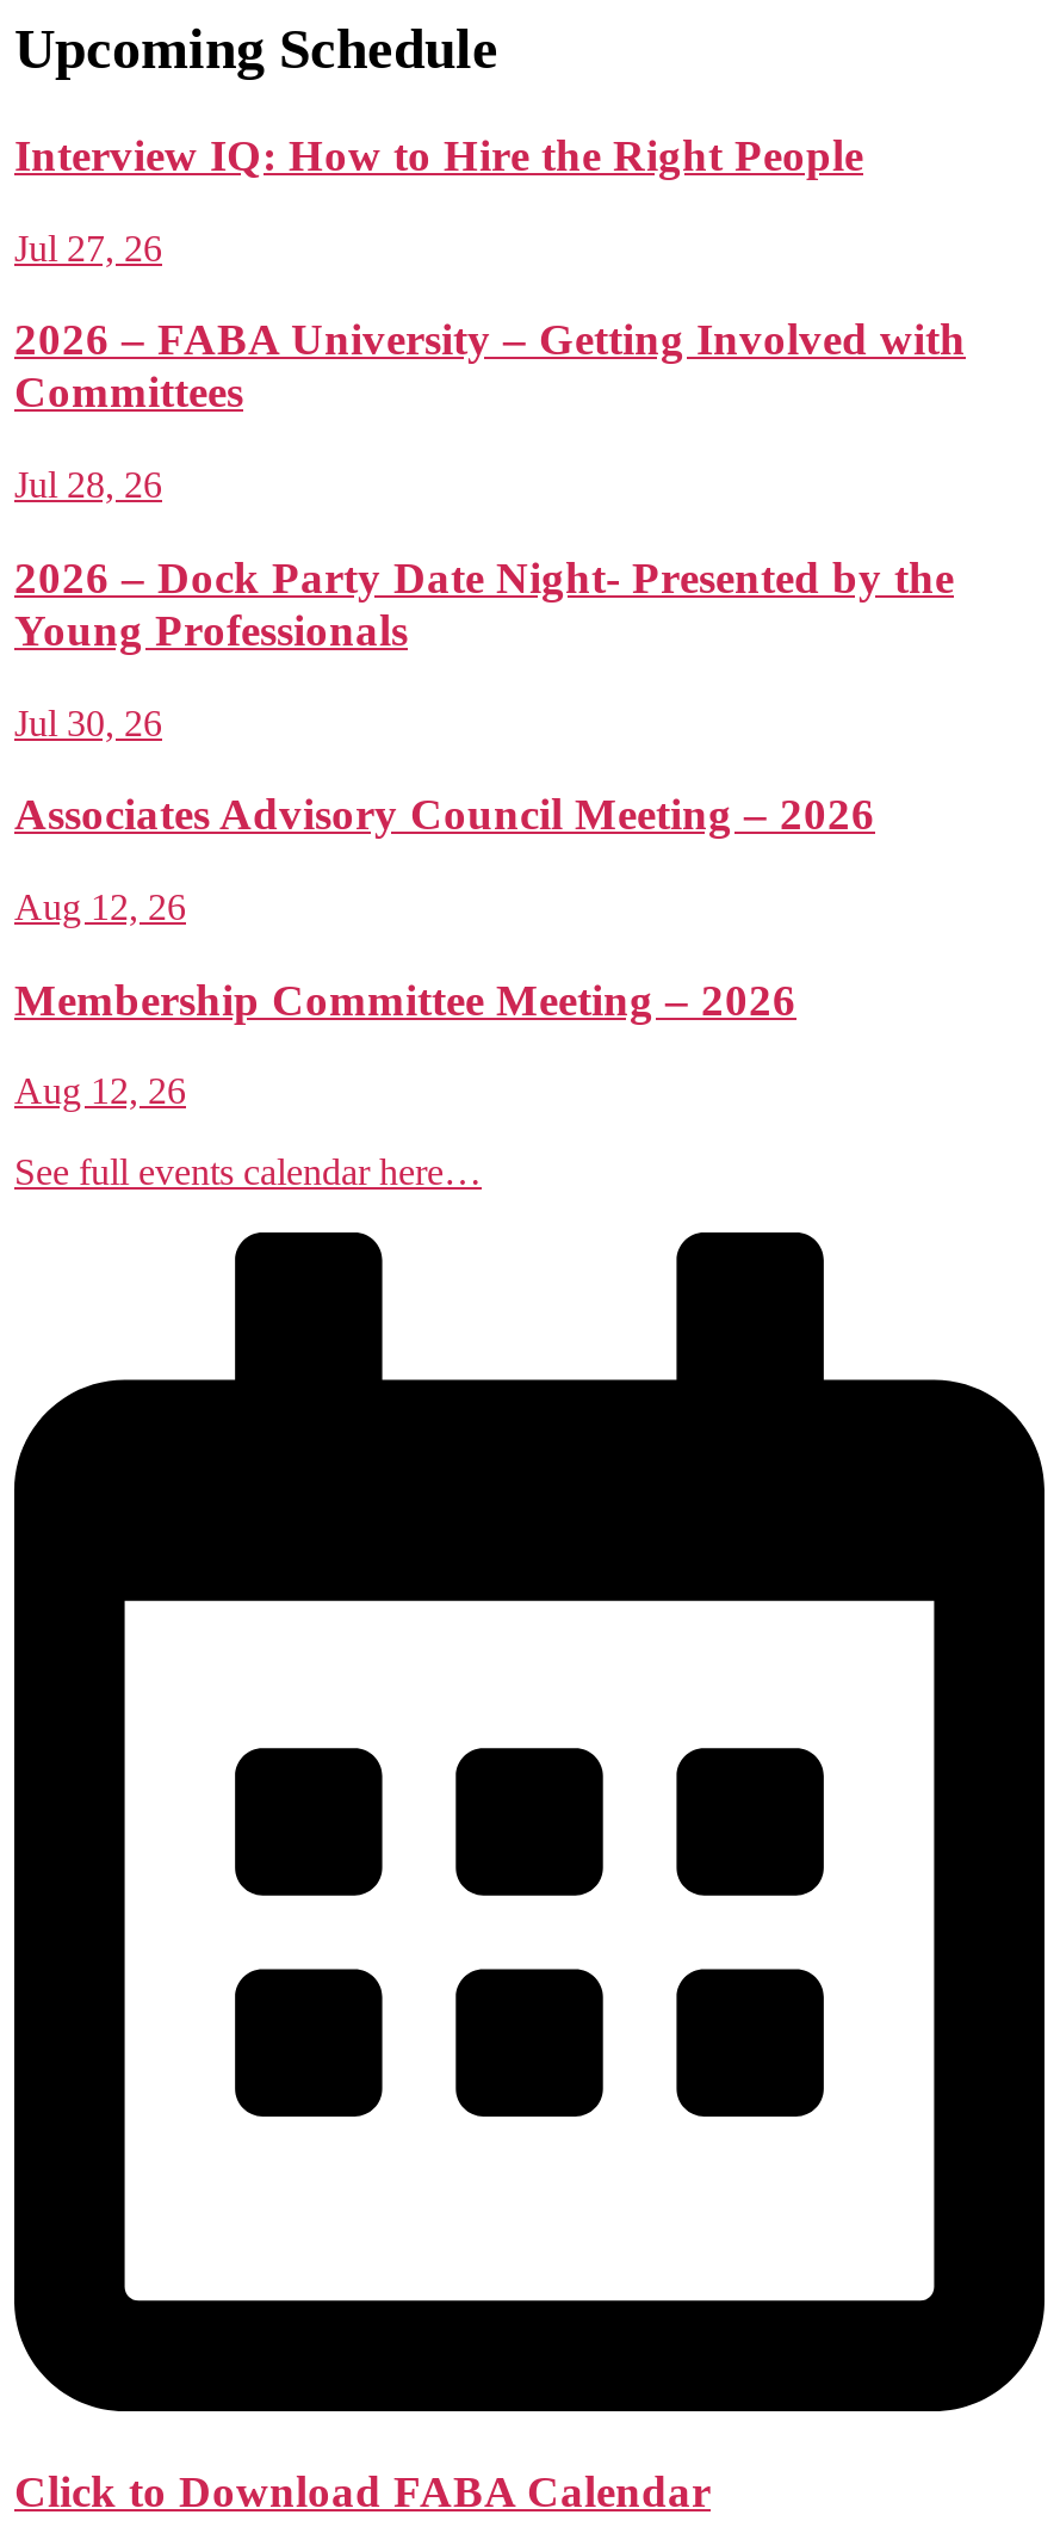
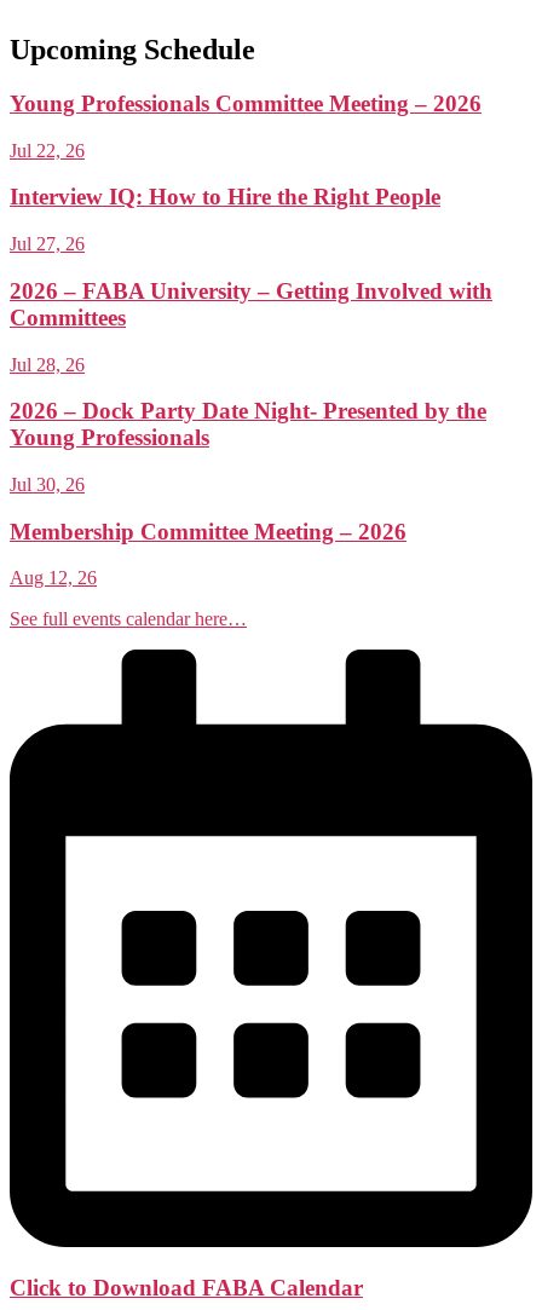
+ Young Professionals Committee Meeting – 2026
+ Jul 22, 26

moved down: Interview IQ: How to Hire the Right People | Jul 27, 26 | 2026 – FABA University – Getting Involved with | Committees | Jul 28, 26 | 2026 – Dock Party Date Night- Presented by the | Young Professionals | Jul 30, 26

- Associates Advisory Council Meeting – 2026
- Aug 12, 26
